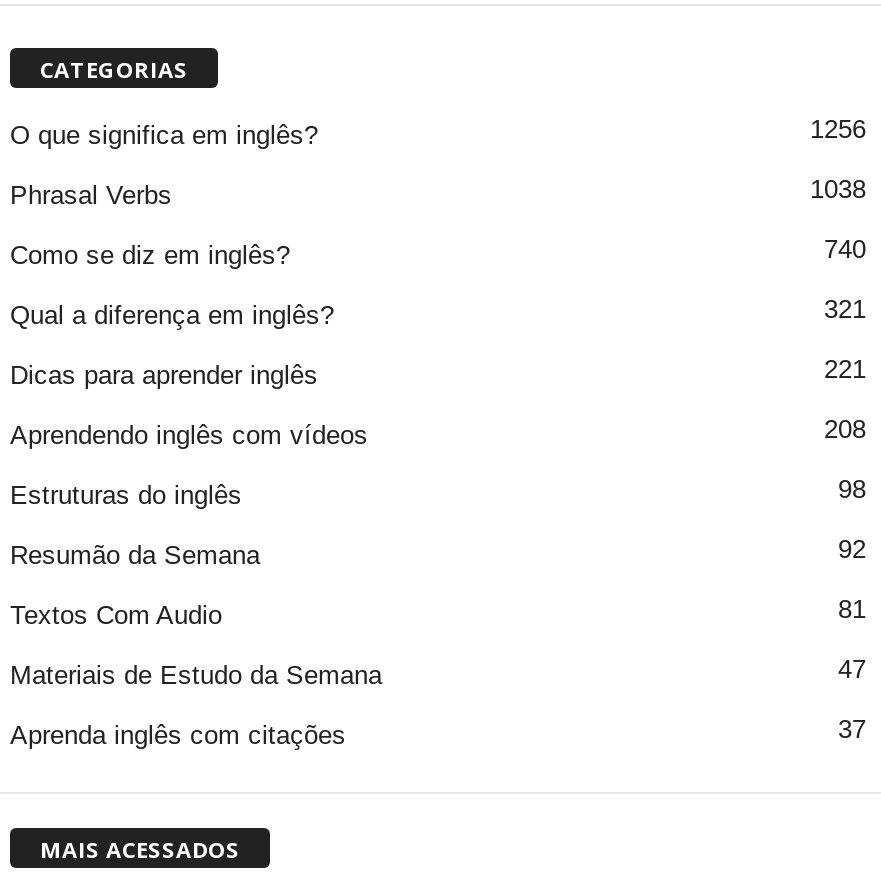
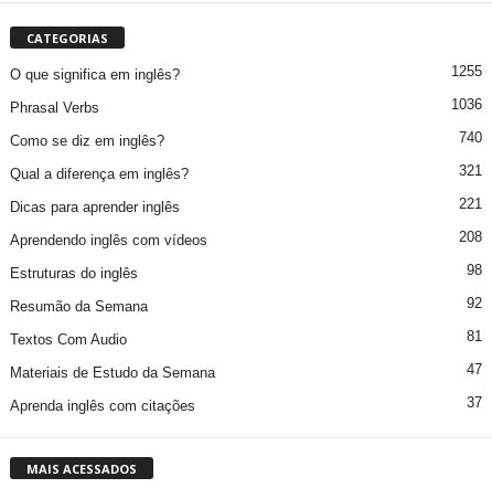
- 1256
+ 1255

- 1038
+ 1036
